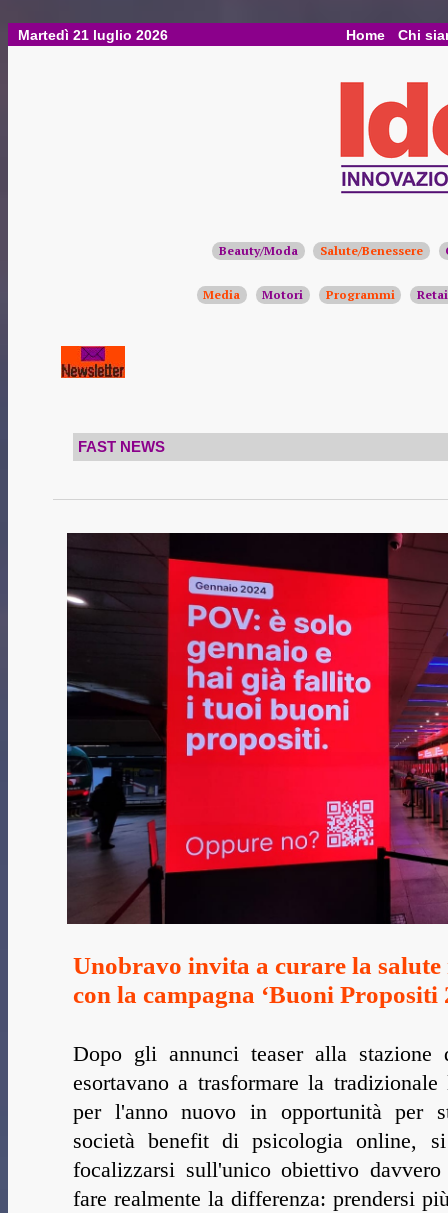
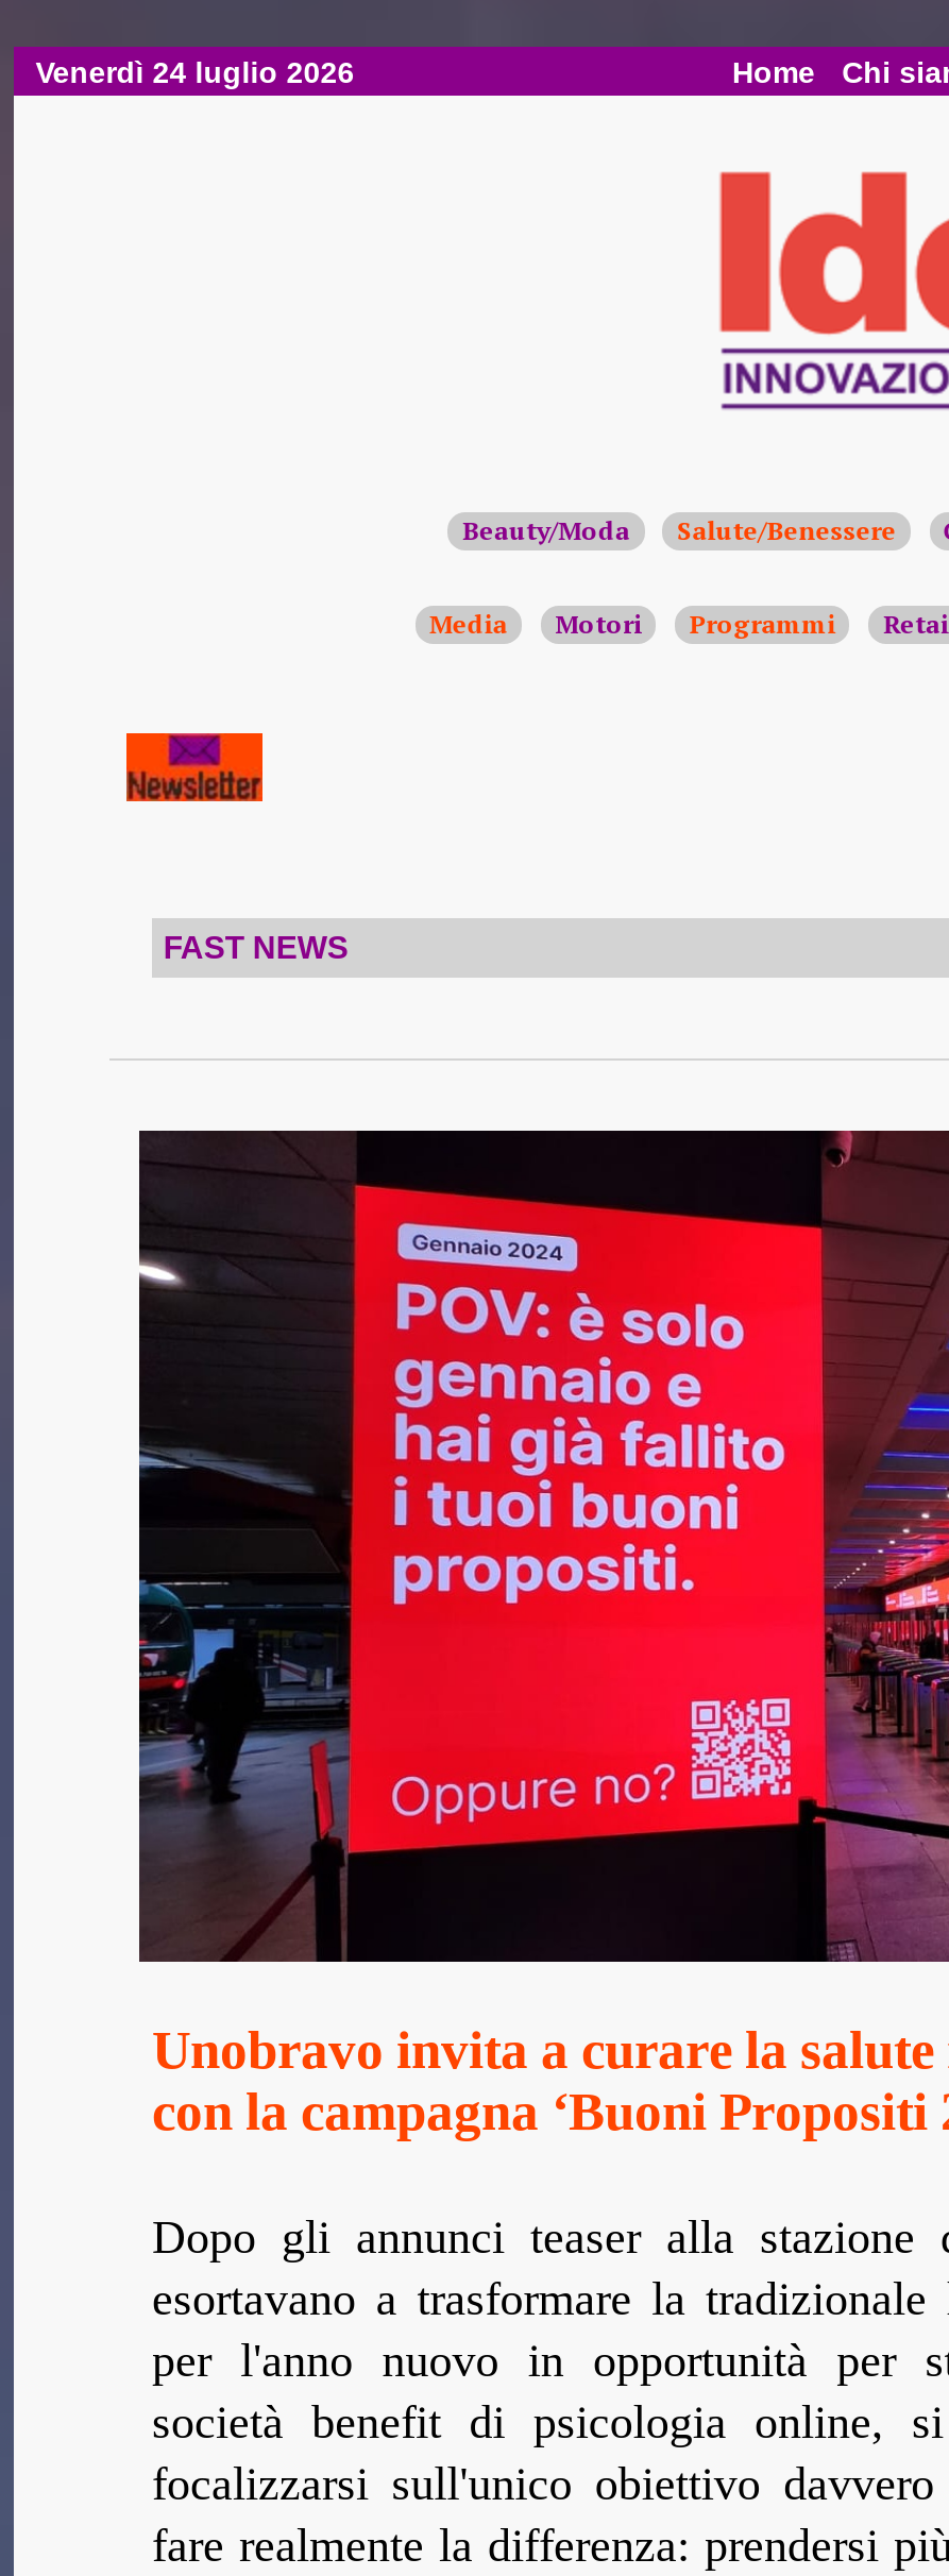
- Martedì 21 luglio 2026
+ Venerdì 24 luglio 2026
